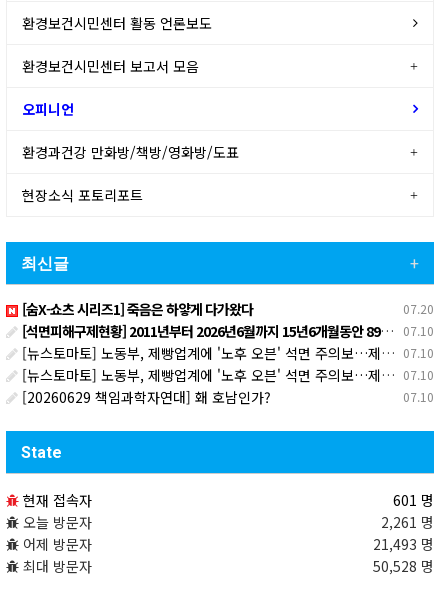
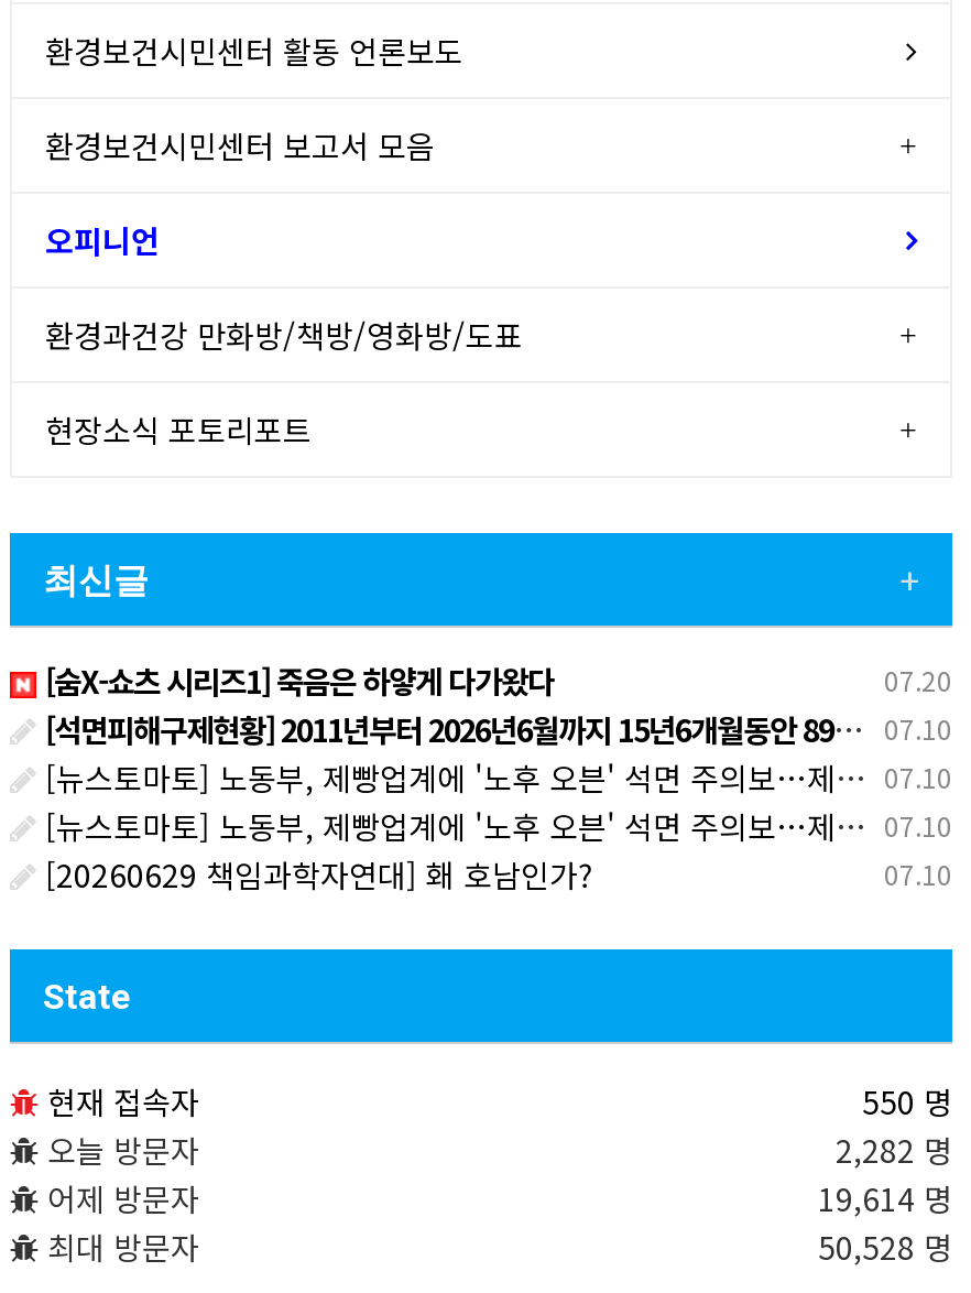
- 601 명
+ 550 명

- 2,261 명
+ 2,282 명

- 21,493 명
+ 19,614 명
